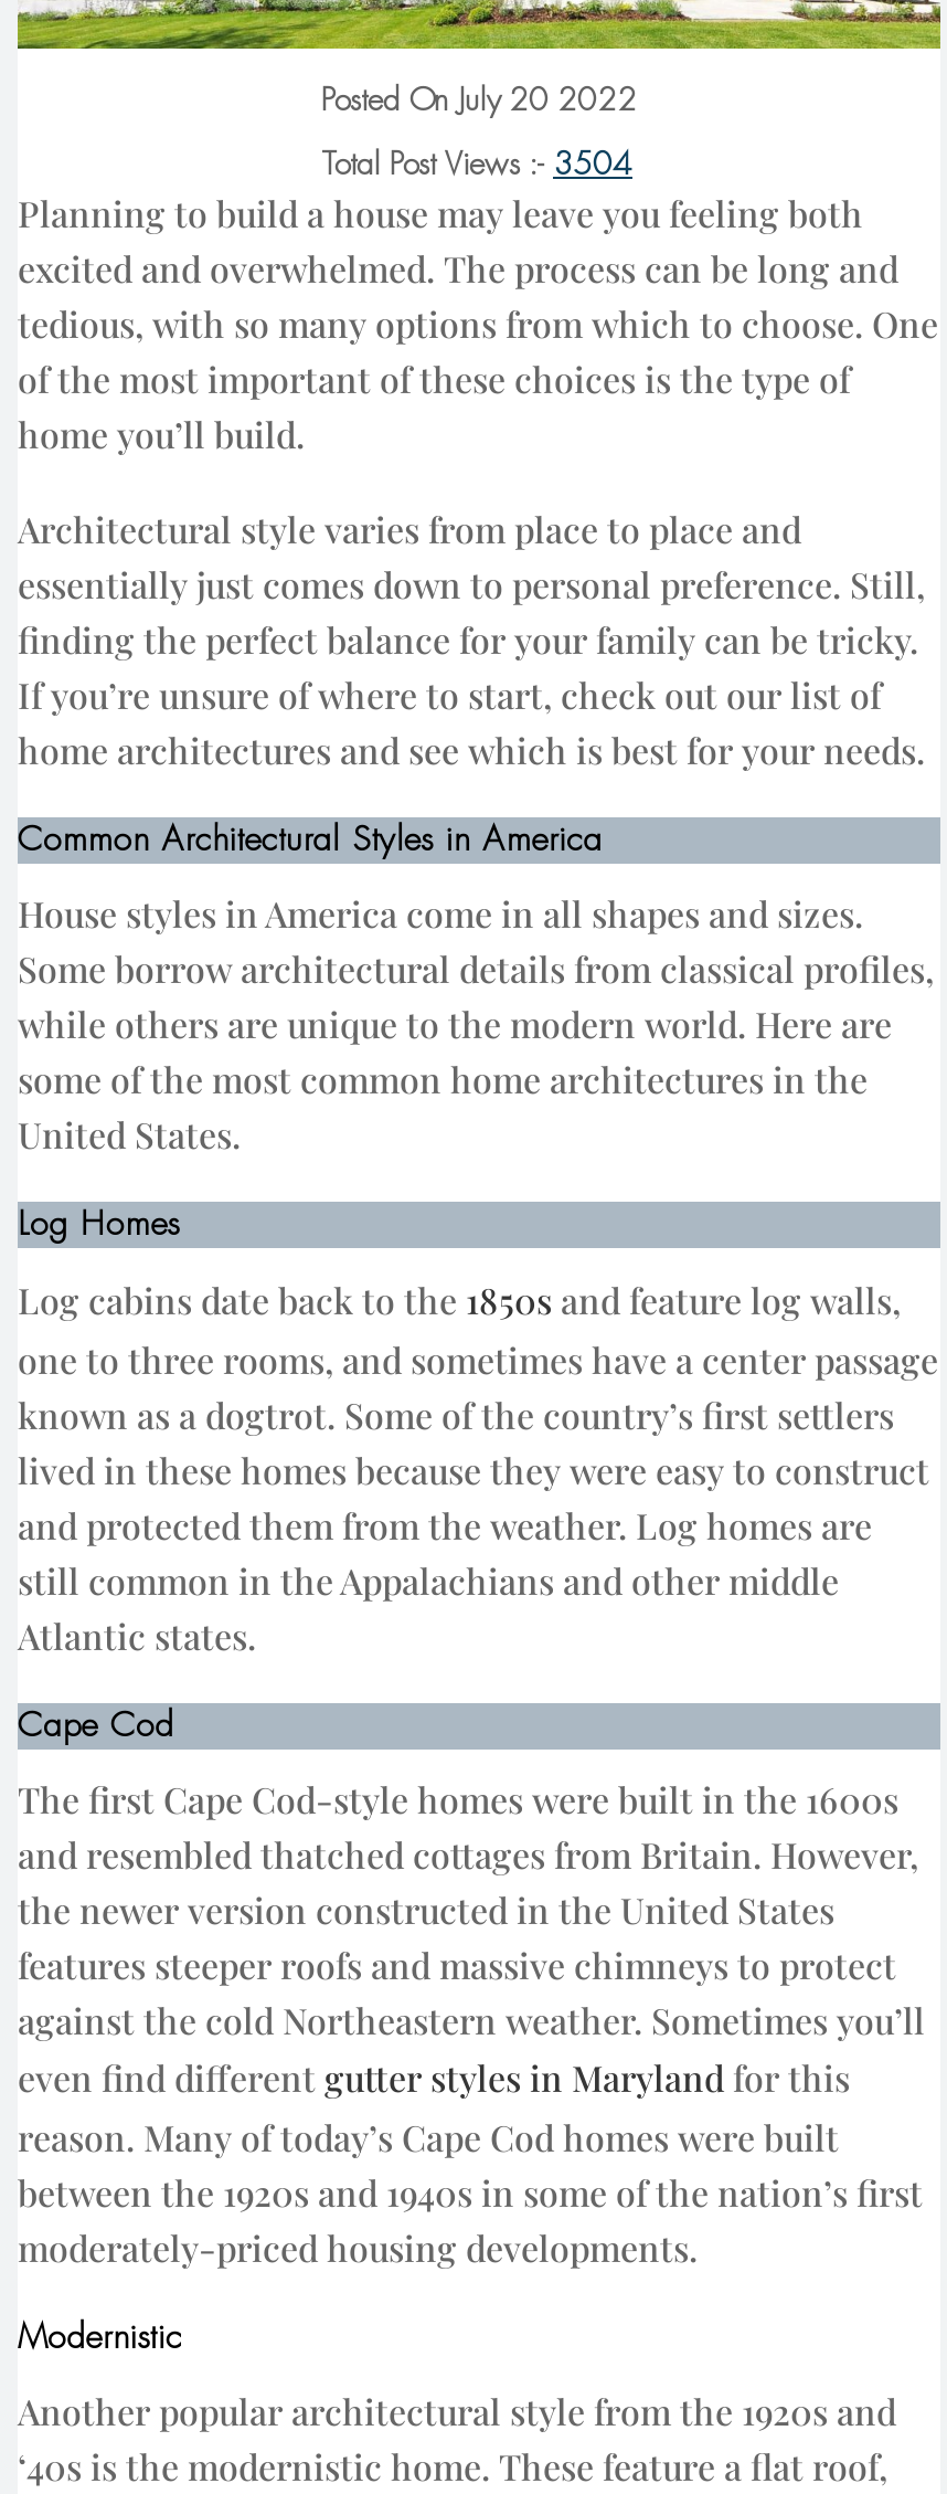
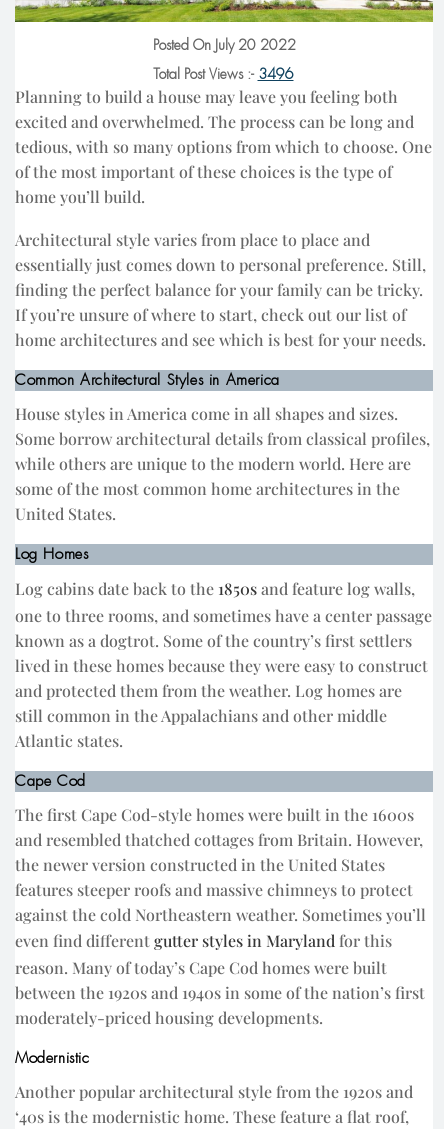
- Total Post Views :- 3504
+ Total Post Views :- 3496
